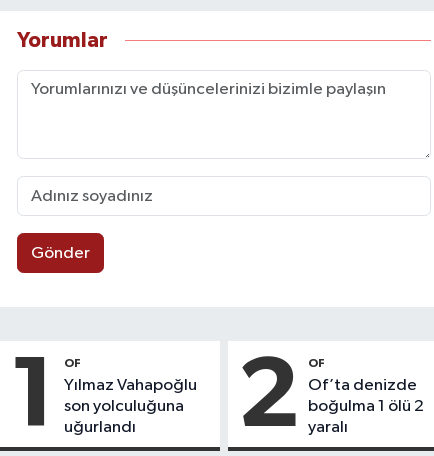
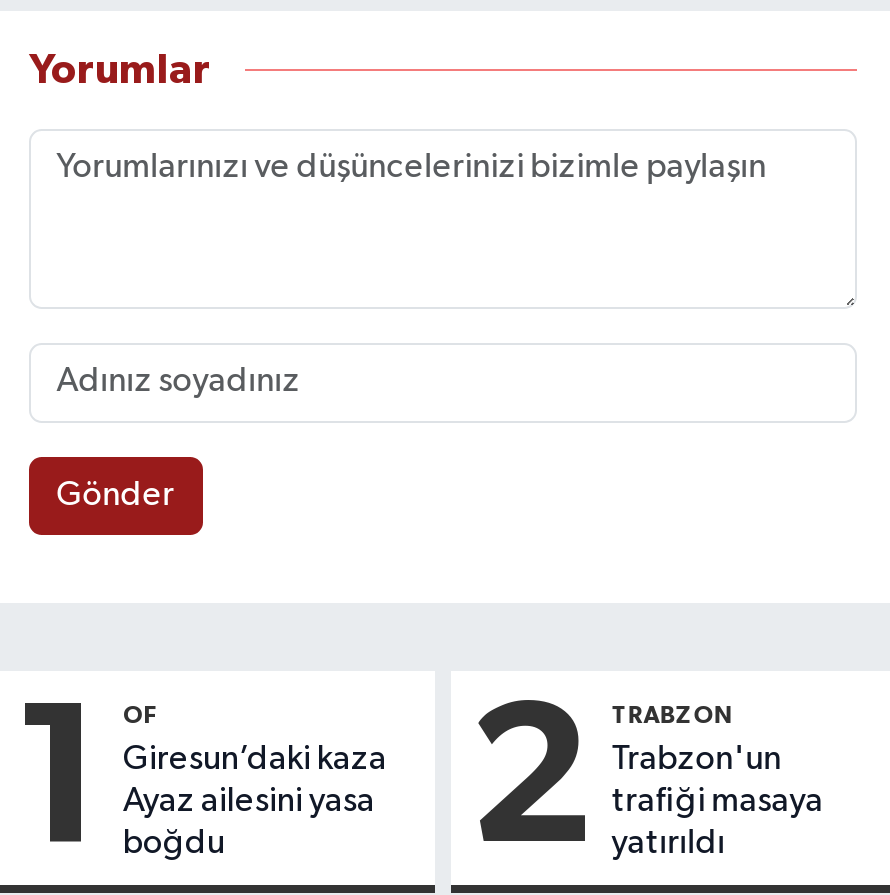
- OF
+ TRABZON

- Yılmaz Vahapoğlu
- son yolculuğuna
- uğurlandı
+ Giresun’daki kaza
+ Ayaz ailesini yasa
+ boğdu

- Of’ta denizde
- boğulma 1 ölü 2
- yaralı
+ Trabzon'un
+ trafiği masaya
+ yatırıldı
